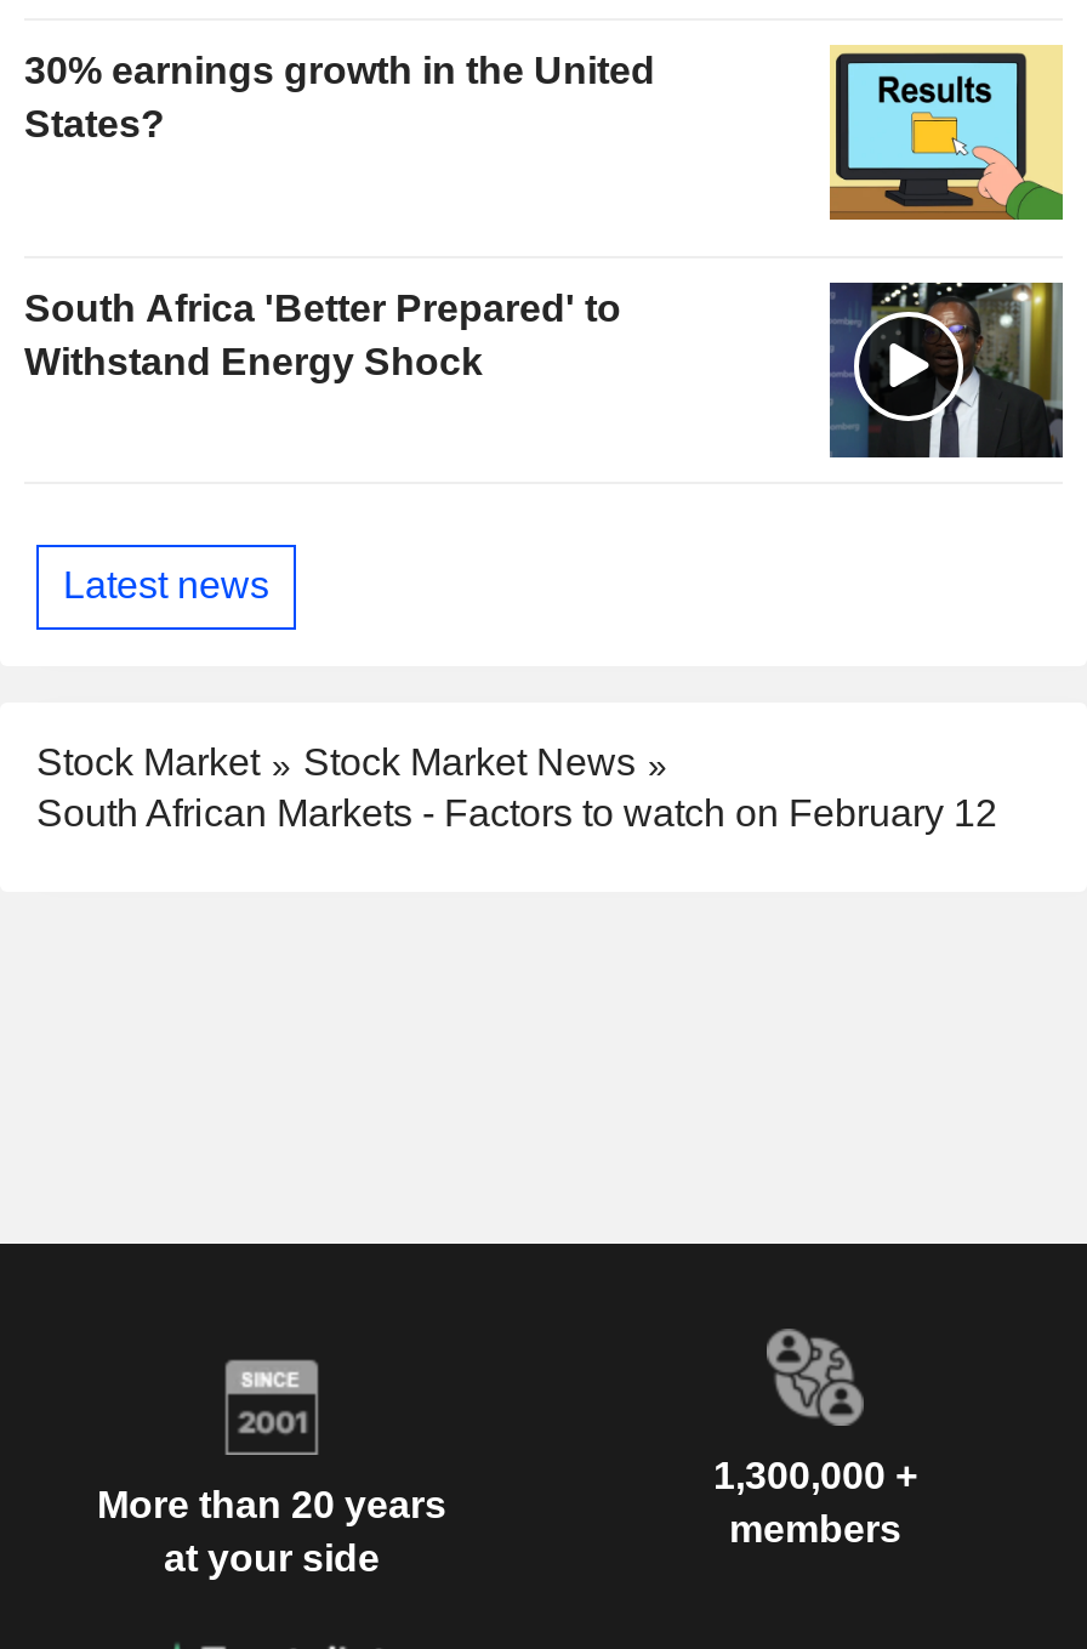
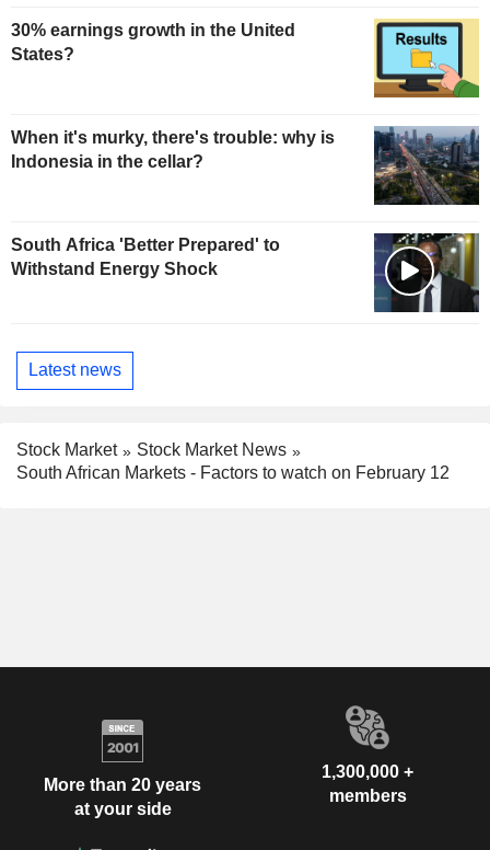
+ [image]
+ When it's murky, there's trouble: why is
+ Indonesia in the cellar?
